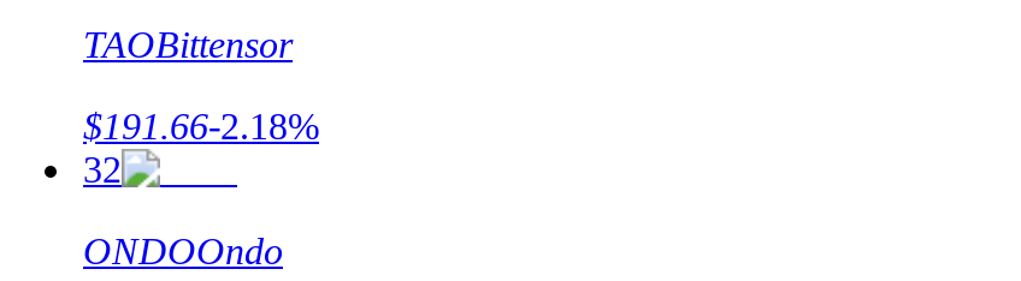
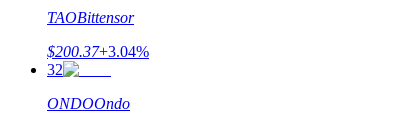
- $191.66-2.18%
+ $200.37+3.04%
